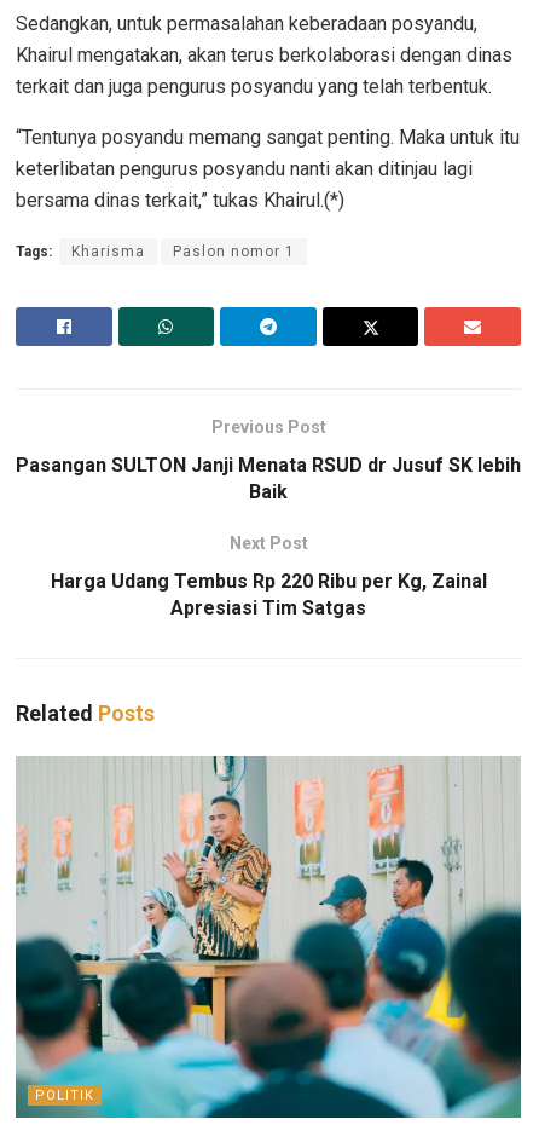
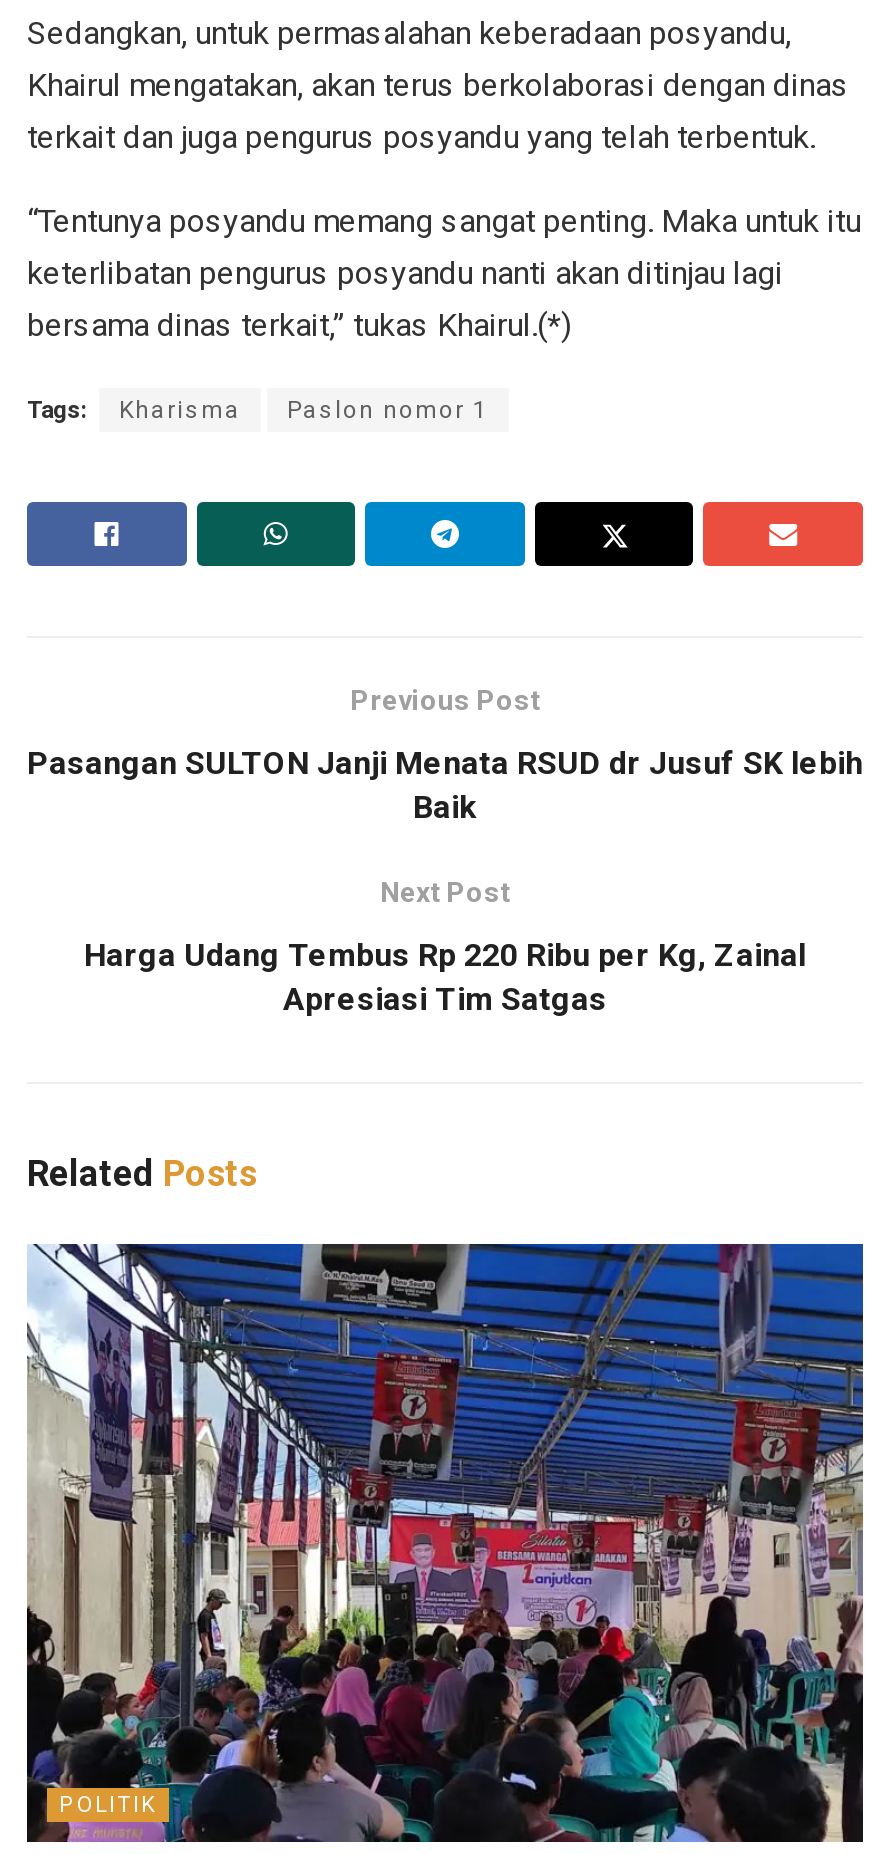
- [image]
+ [image]
